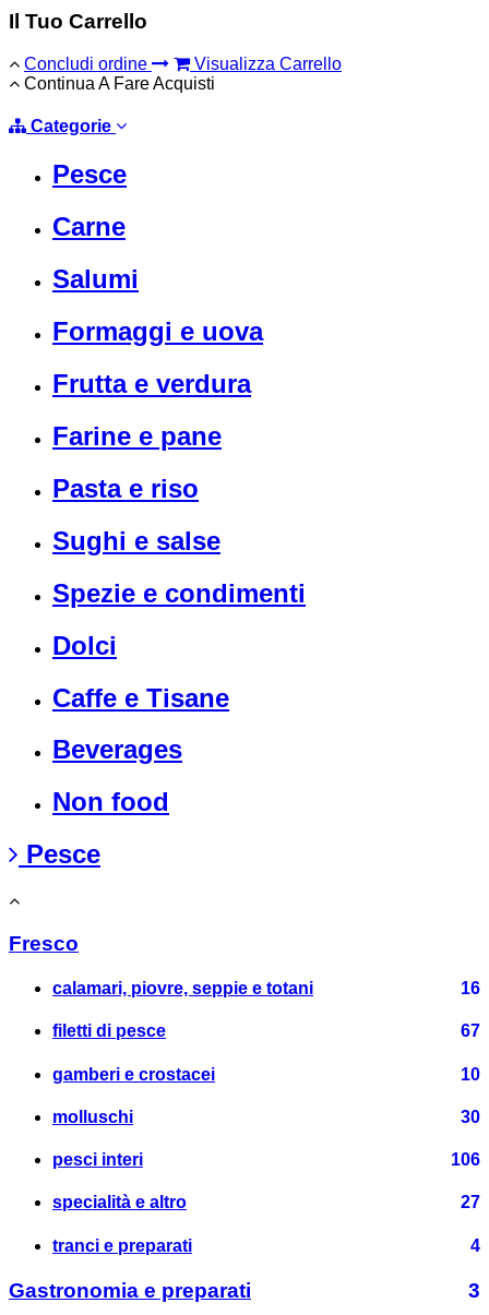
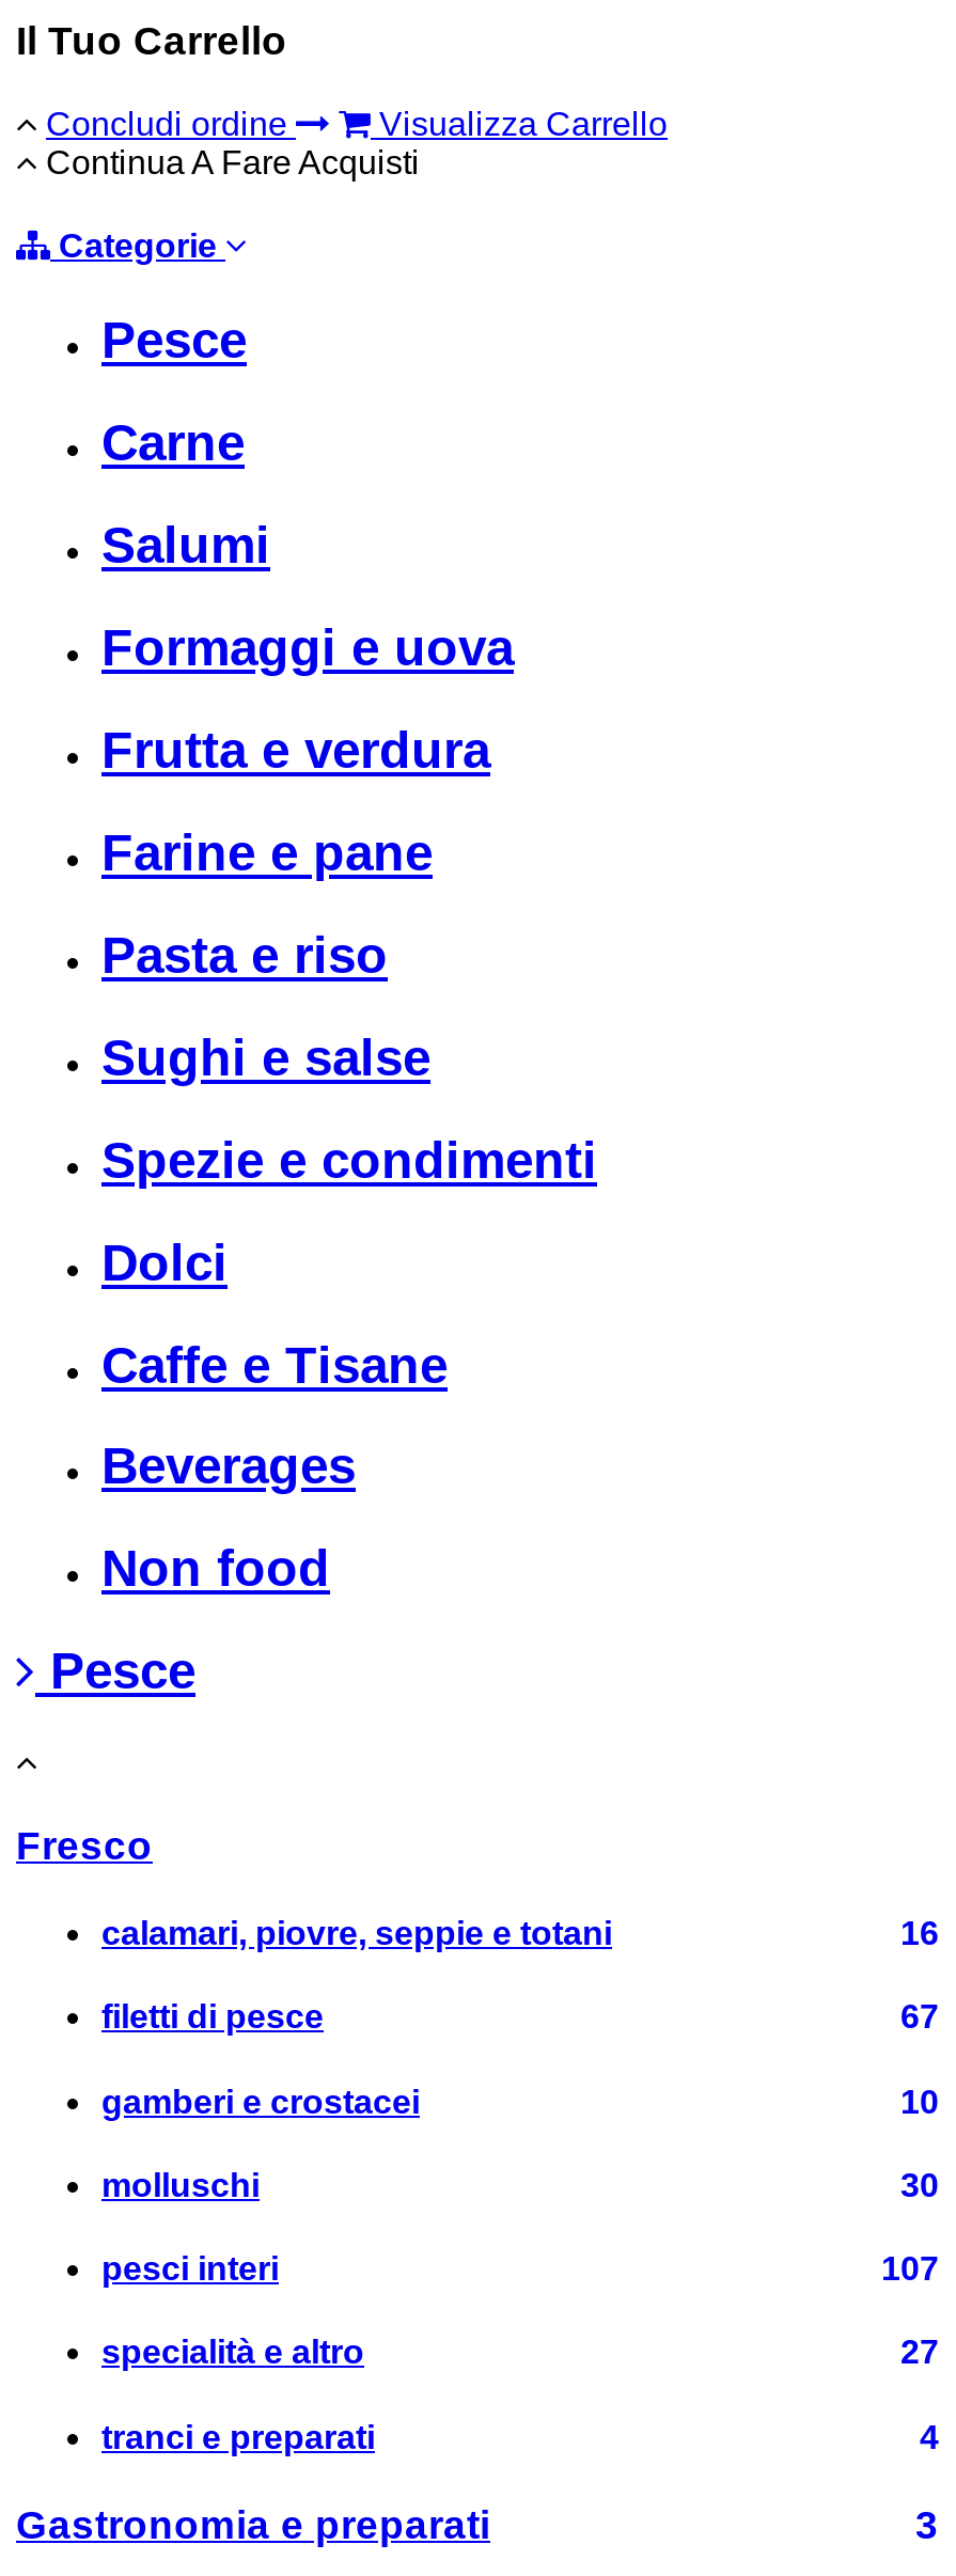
- 106
+ 107
